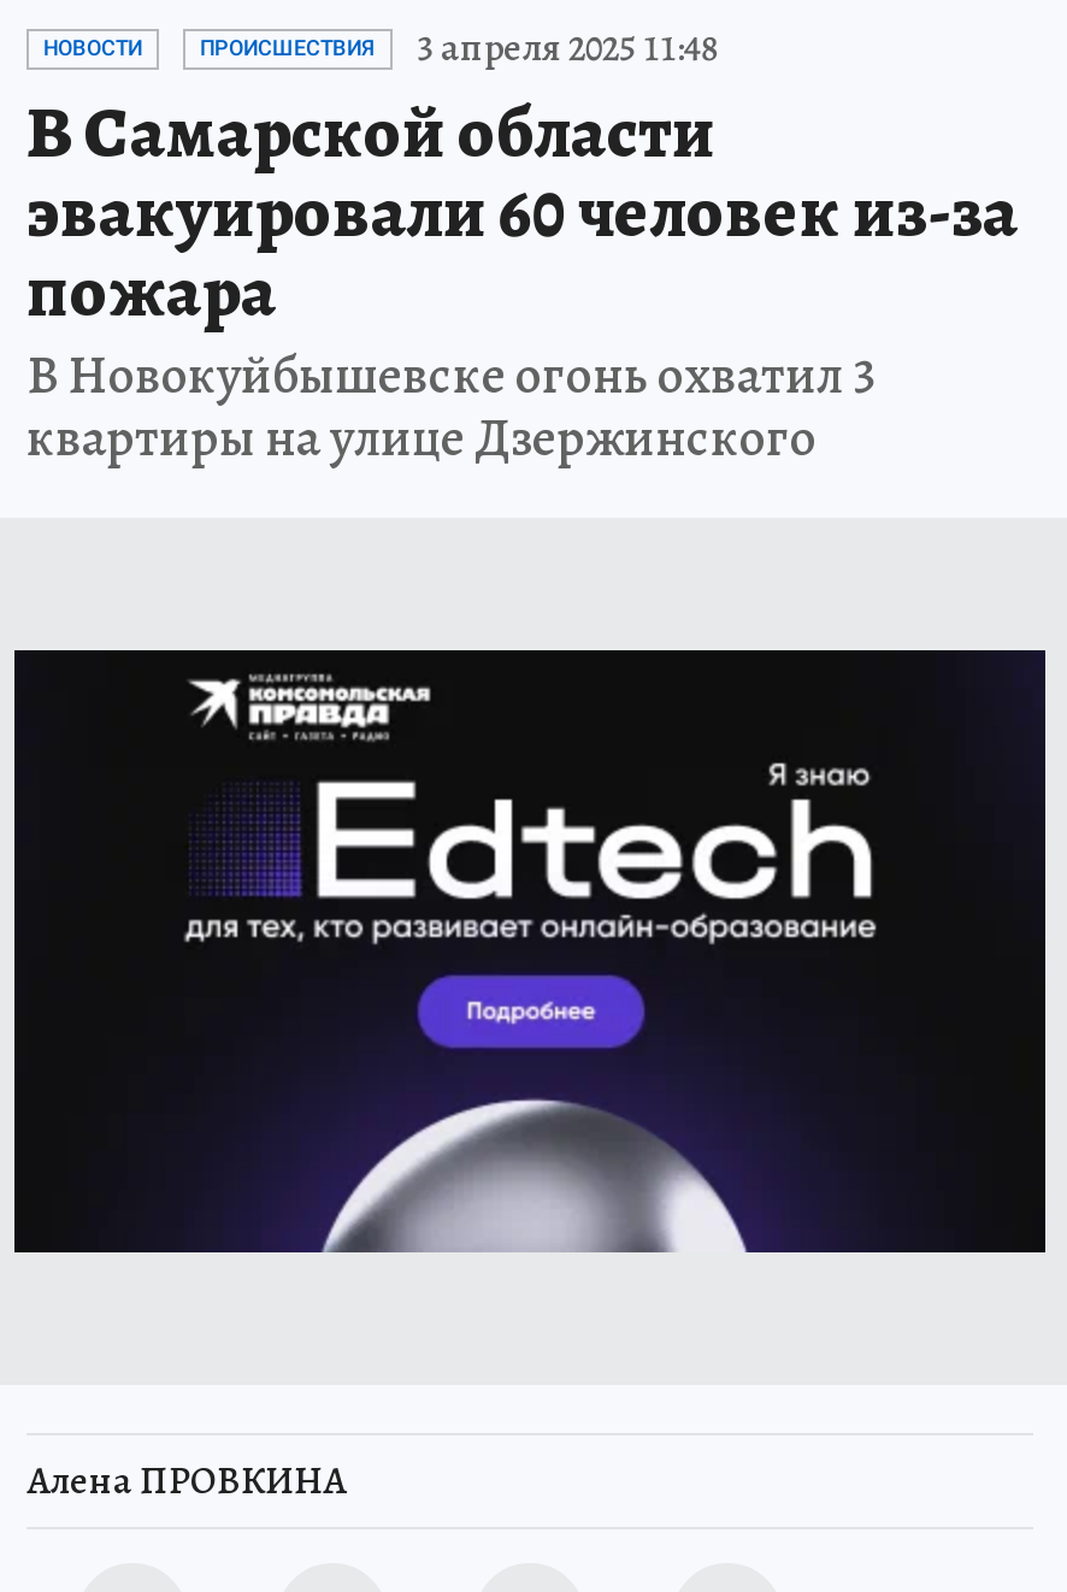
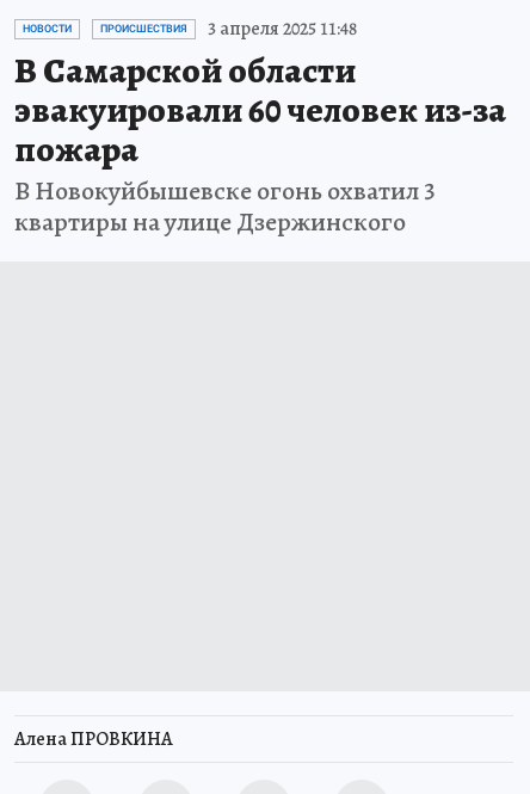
- [image]
